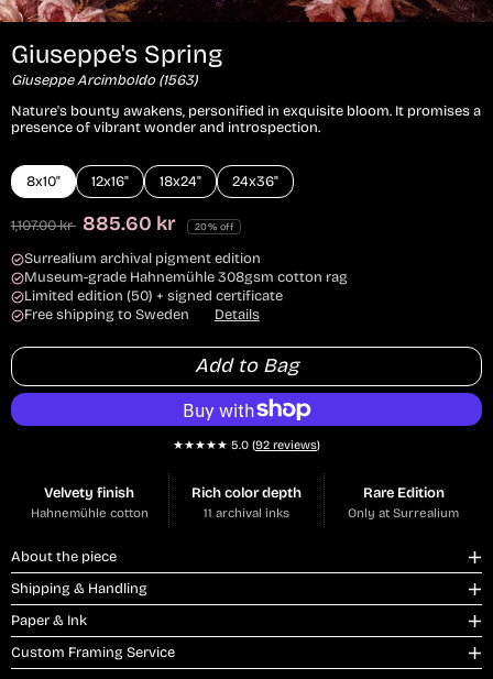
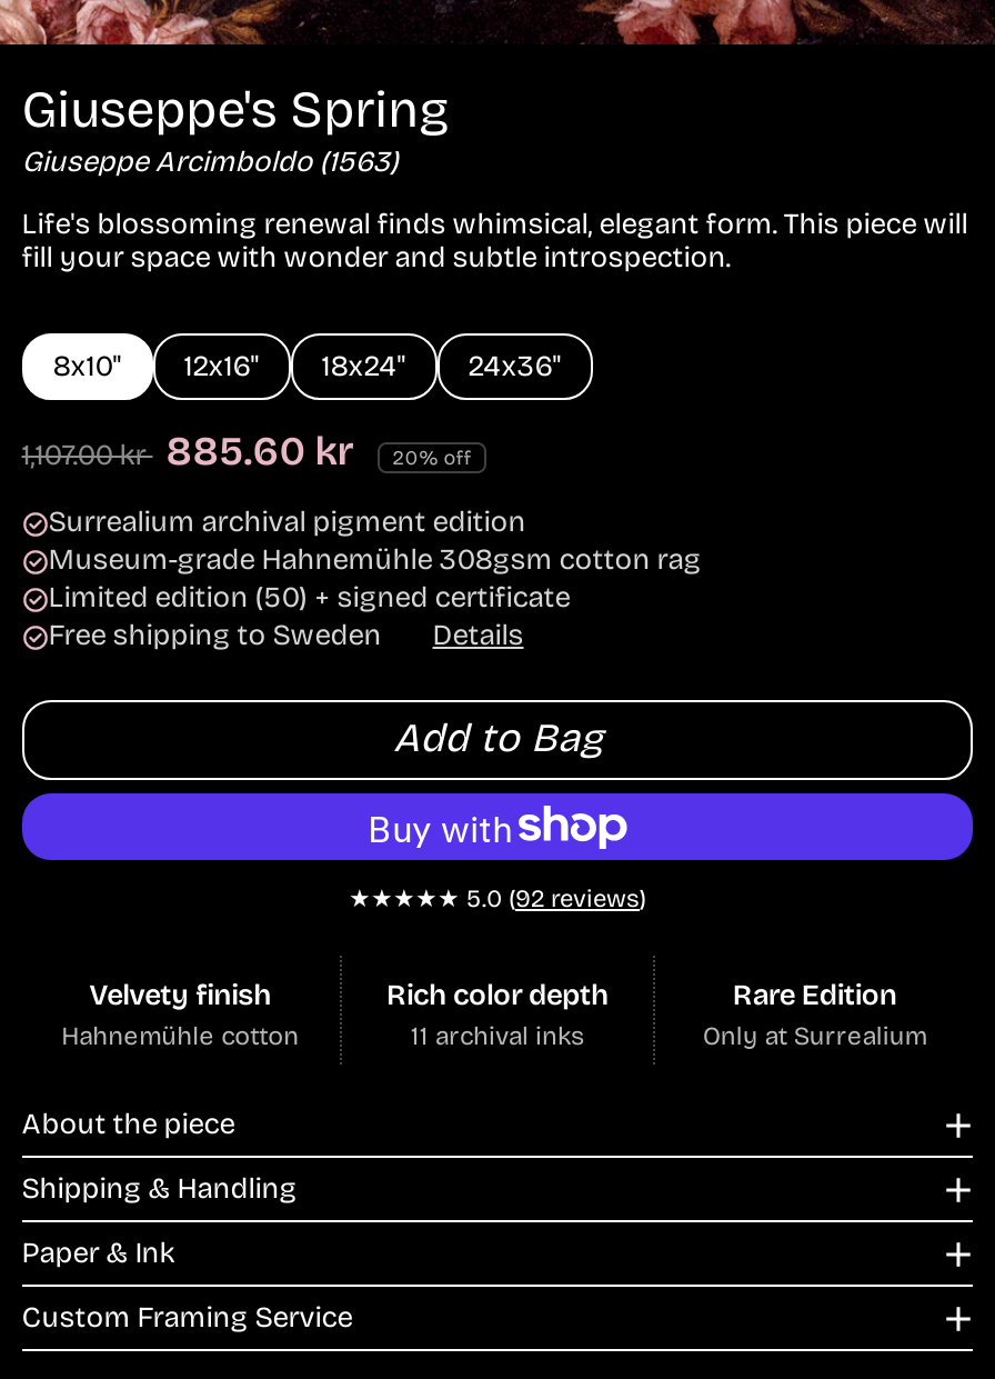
- Nature's bounty awakens, personified in exquisite bloom. It promises a
- presence of vibrant wonder and introspection.
+ Life's blossoming renewal finds whimsical, elegant form. This piece will
+ fill your space with wonder and subtle introspection.
